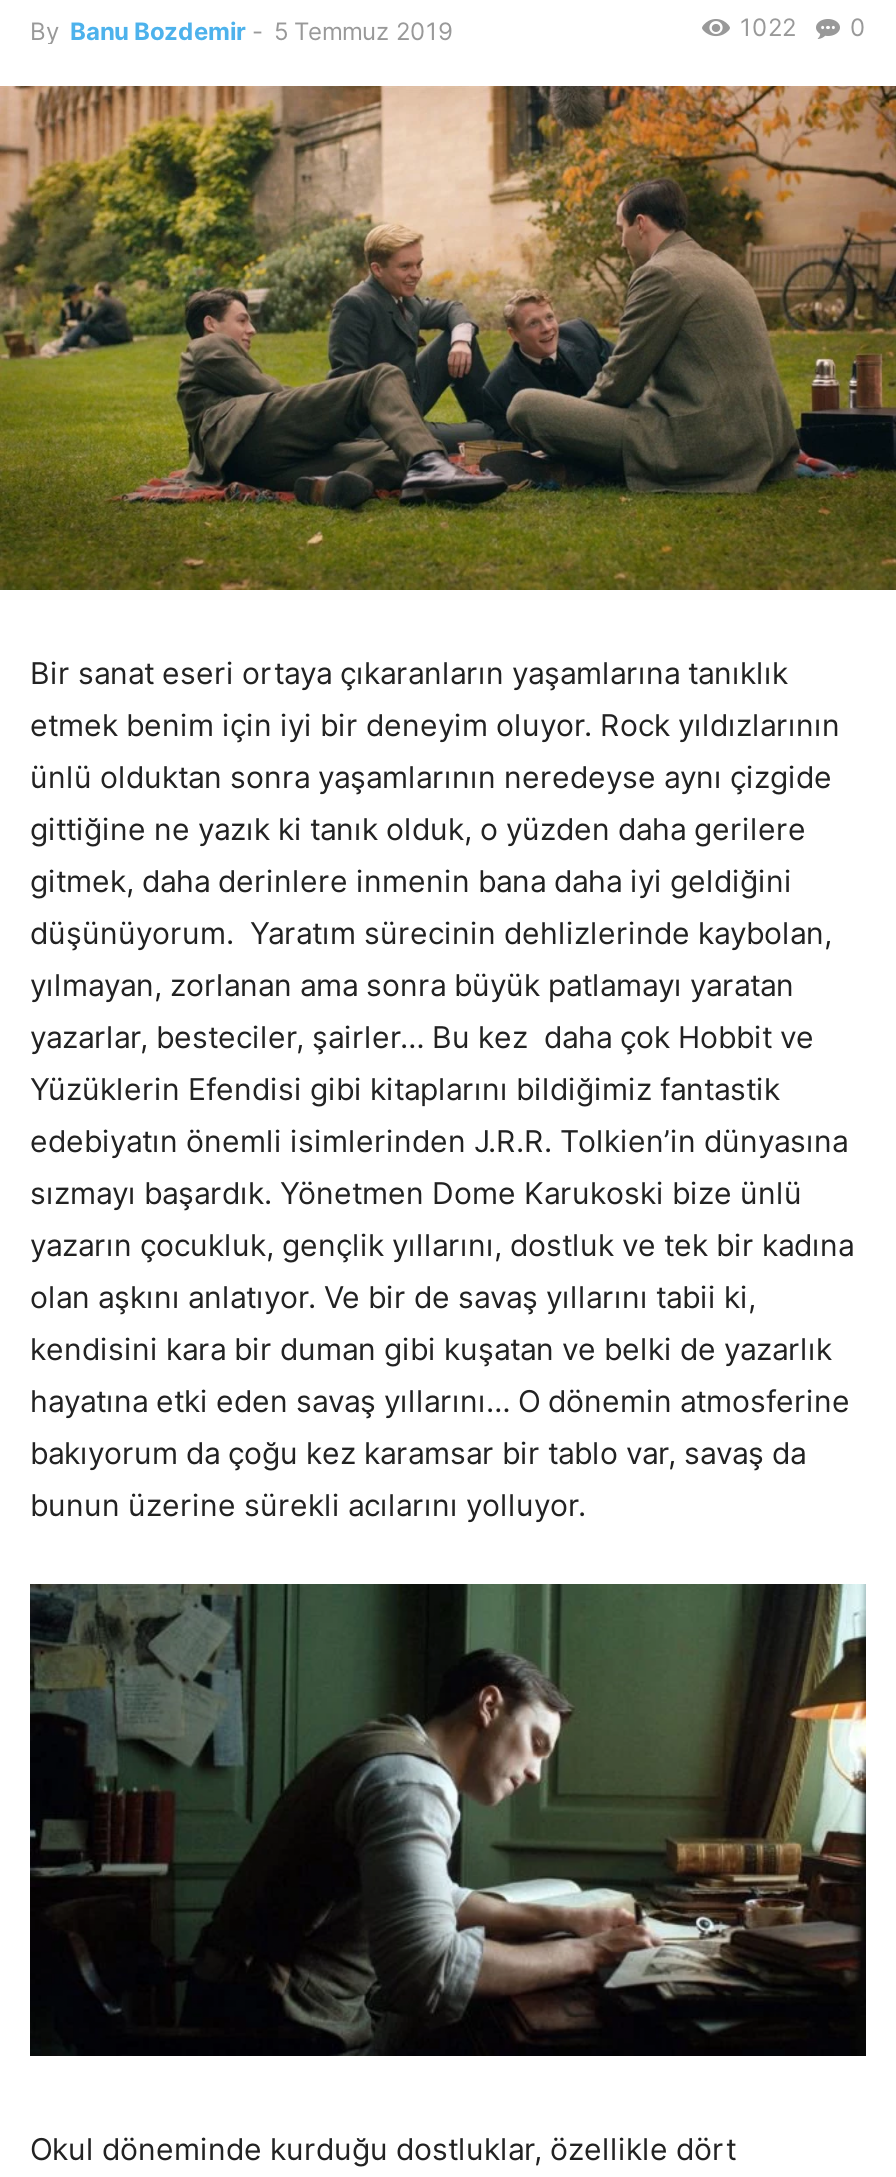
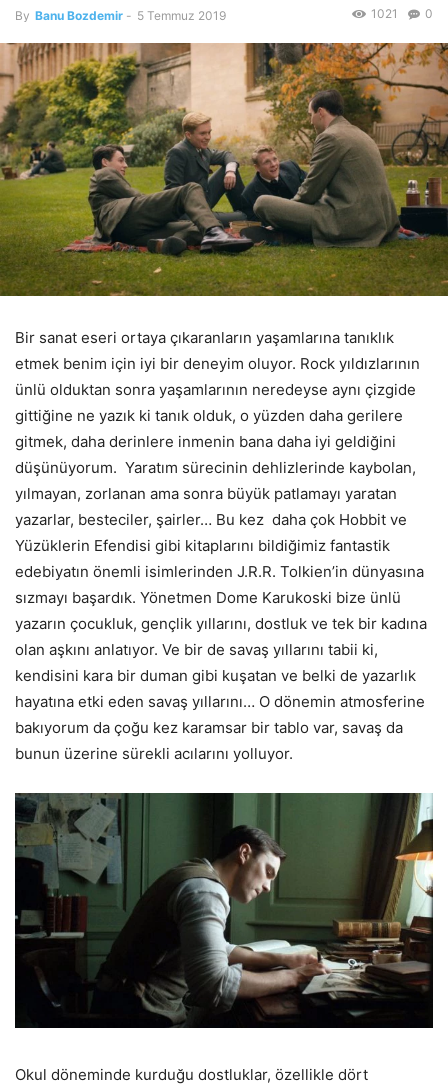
- 1022 0
+ 1021 0
